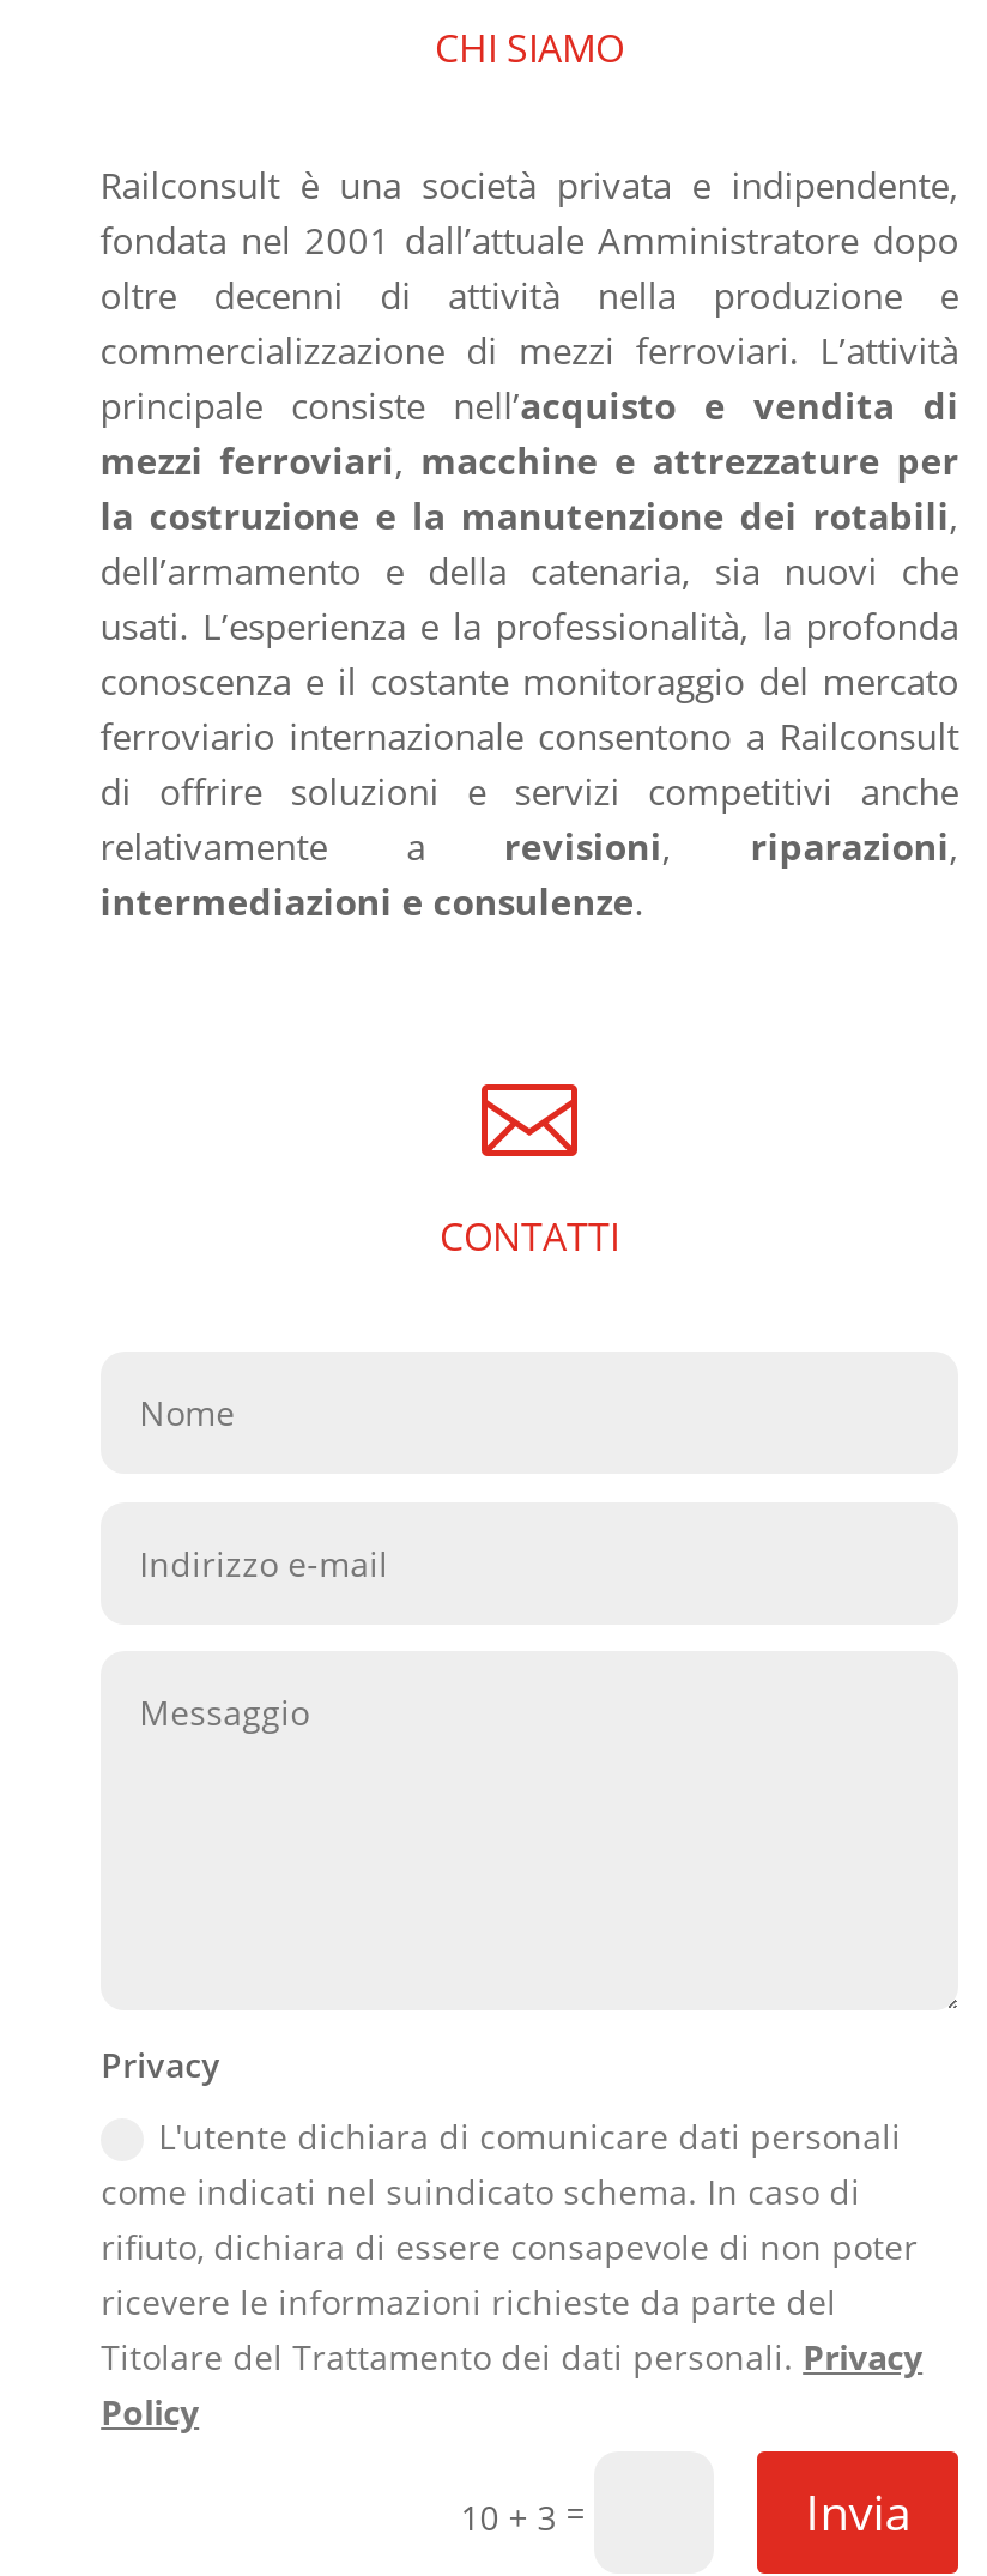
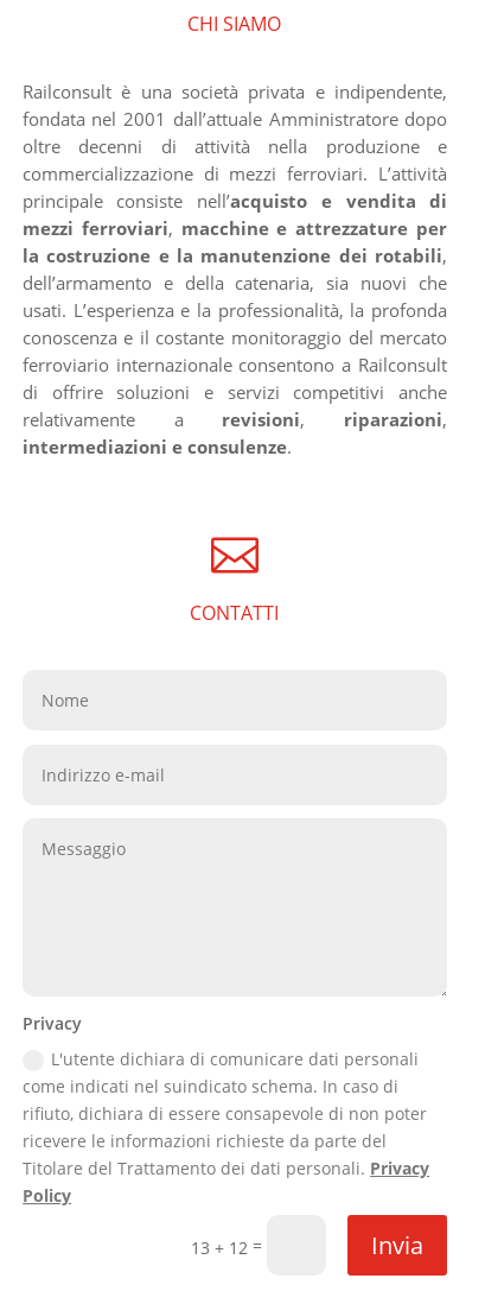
- 10 + 3 =
+ 13 + 12 =
